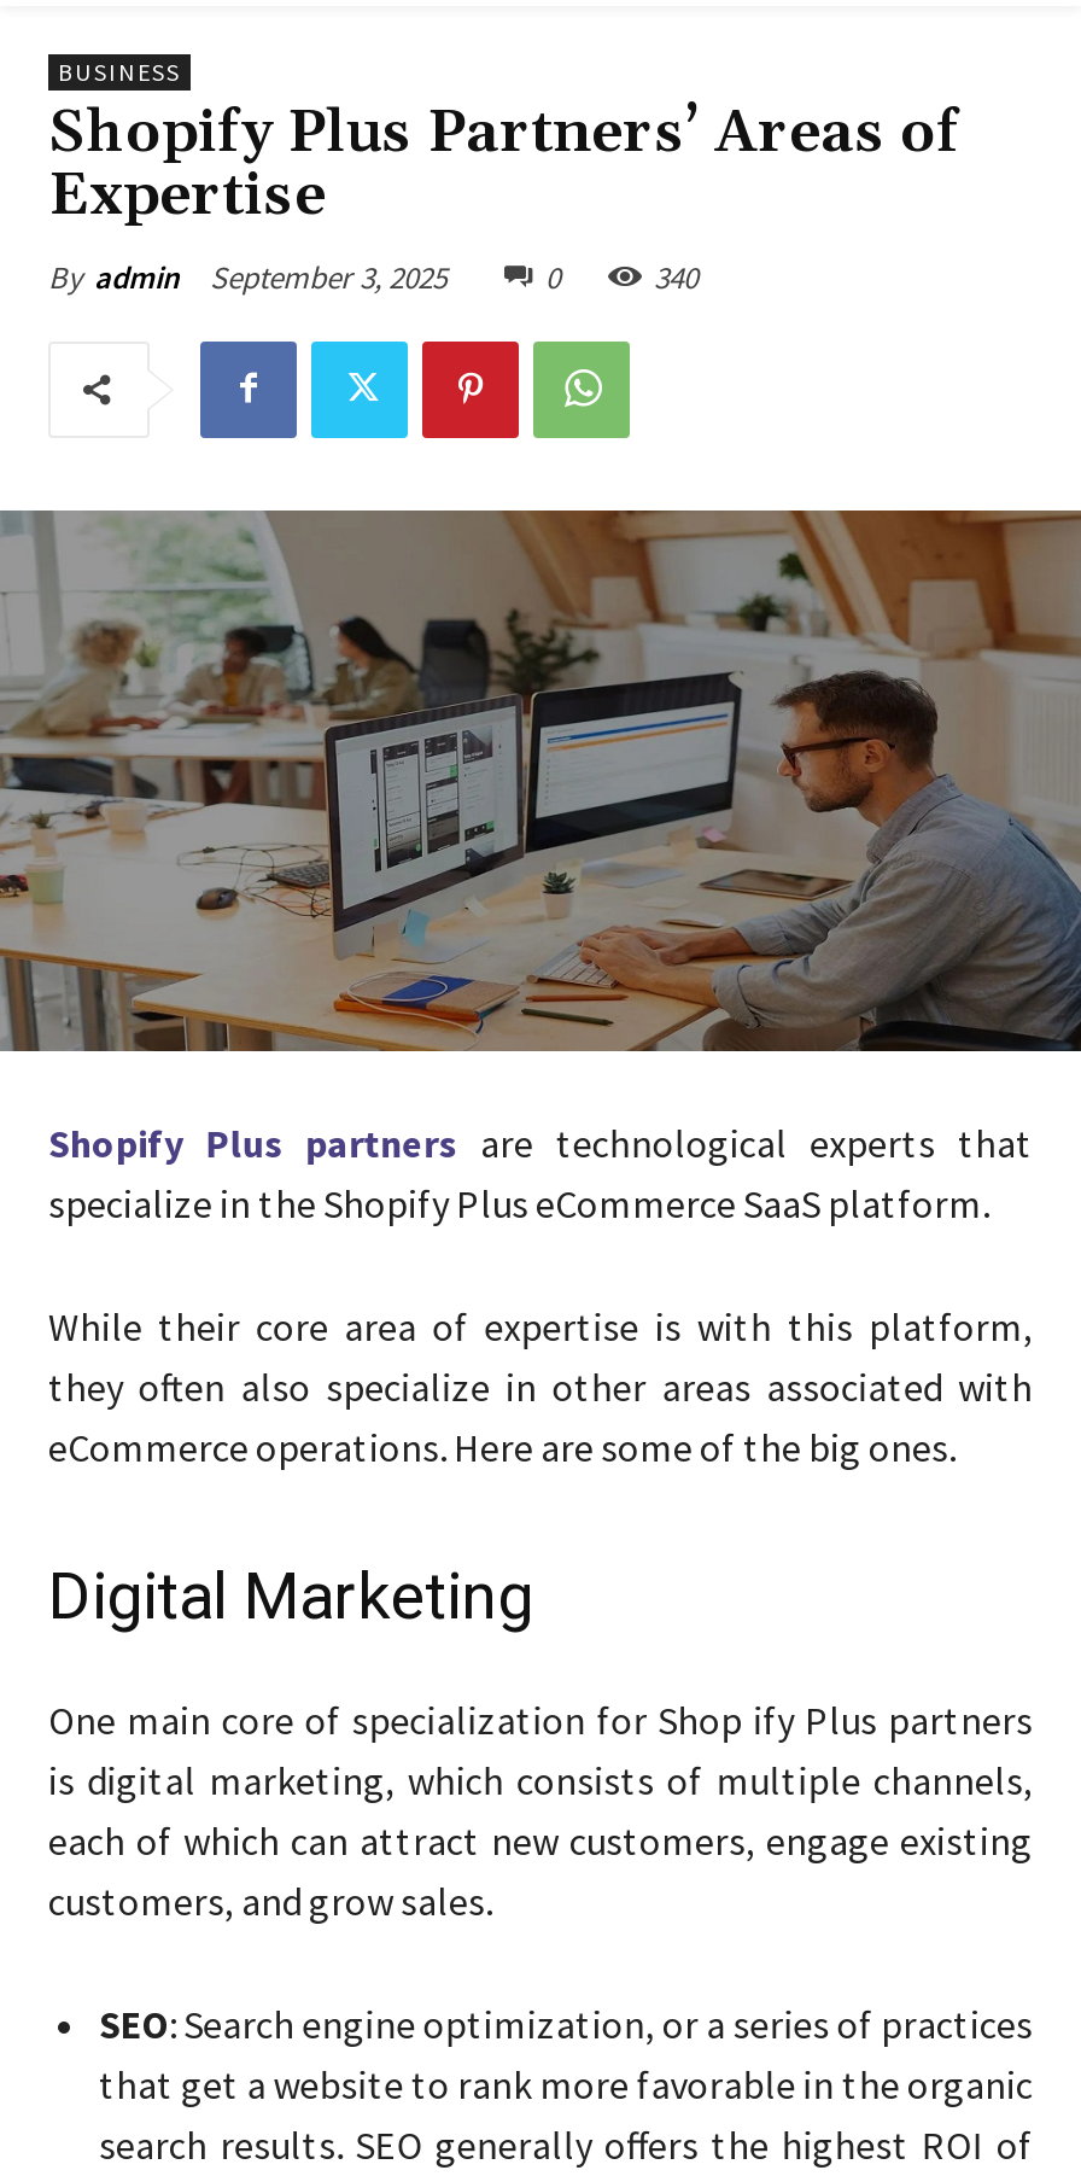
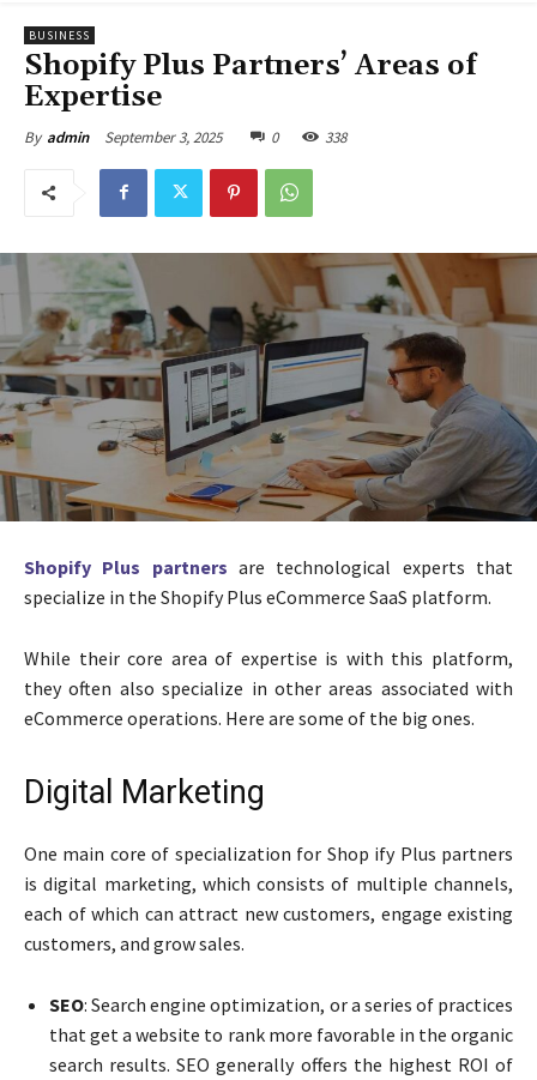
- 340
+ 338
